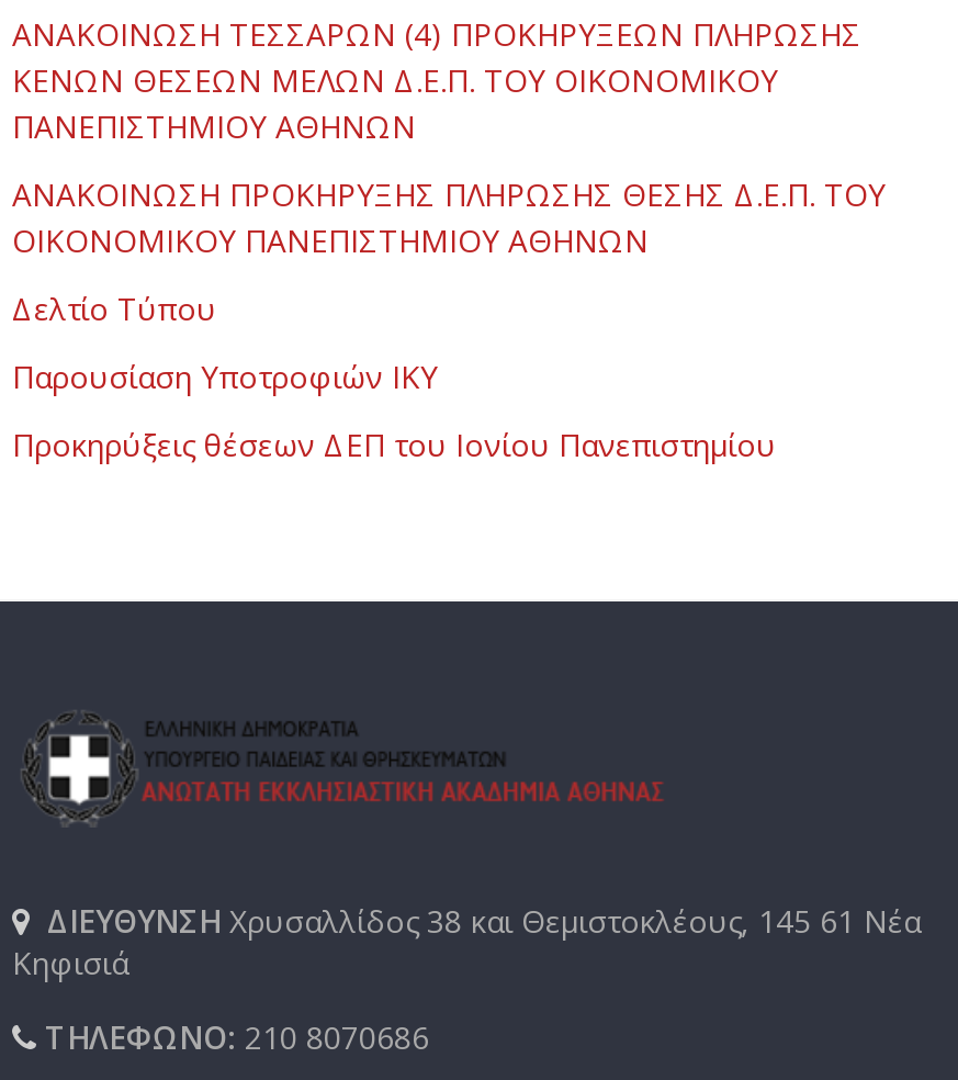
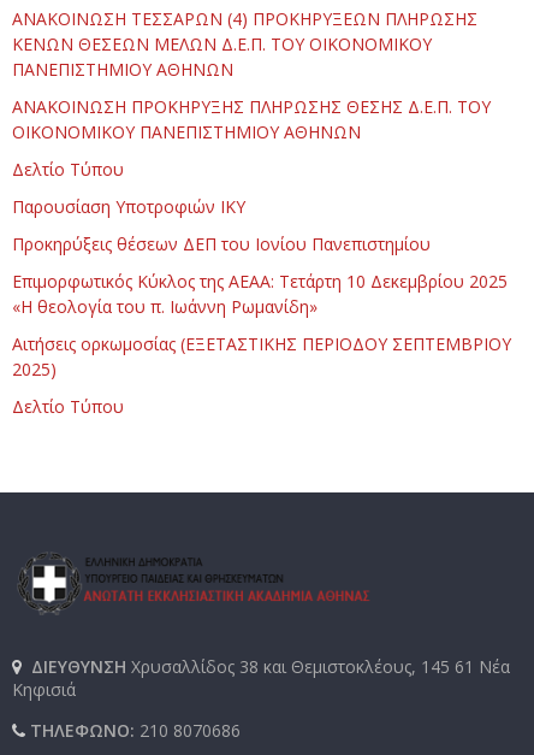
+ Επιμορφωτικός Κύκλος της ΑΕΑΑ: Τετάρτη 10 Δεκεμβρίου 2025
+ «Η θεολογία του π. Ιωάννη Ρωμανίδη»
+ Αιτήσεις ορκωμοσίας (ΕΞΕΤΑΣΤΙΚΗΣ ΠΕΡΙΟΔΟΥ ΣΕΠΤΕΜΒΡΙΟΥ
+ 2025)
+ Δελτίο Τύπου
